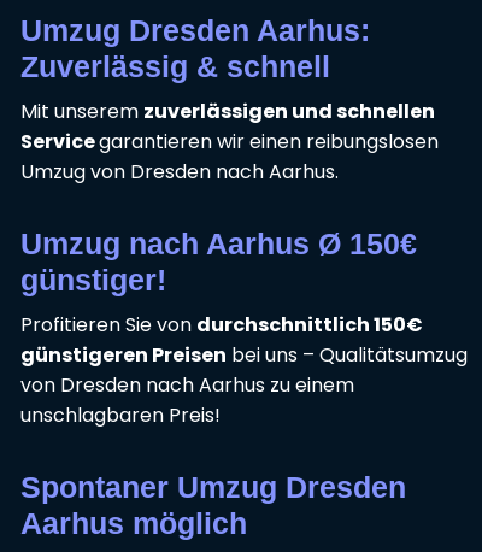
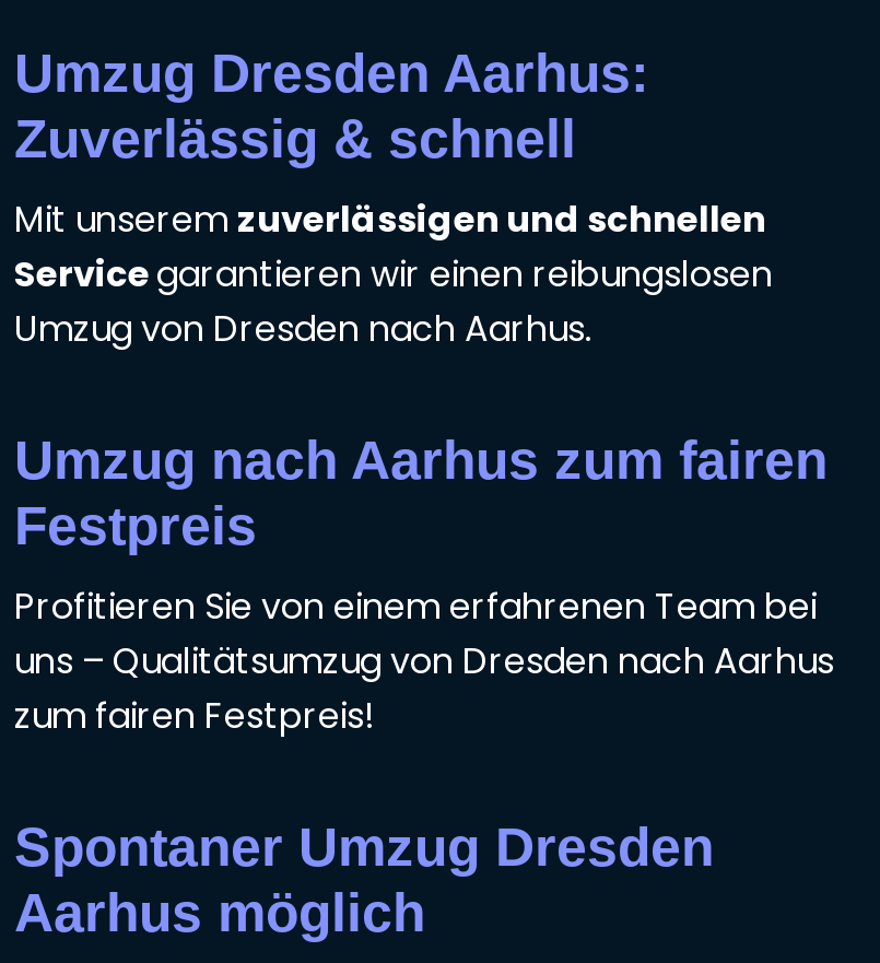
- Umzug nach Aarhus Ø 150€
- günstiger!
- Profitieren Sie von durchschnittlich 150€
- günstigeren Preisen bei uns – Qualitätsumzug
- von Dresden nach Aarhus zu einem
- unschlagbaren Preis!
+ Umzug nach Aarhus zum fairen
+ Festpreis
+ Profitieren Sie von einem erfahrenen Team bei
+ uns – Qualitätsumzug von Dresden nach Aarhus
+ zum fairen Festpreis!
